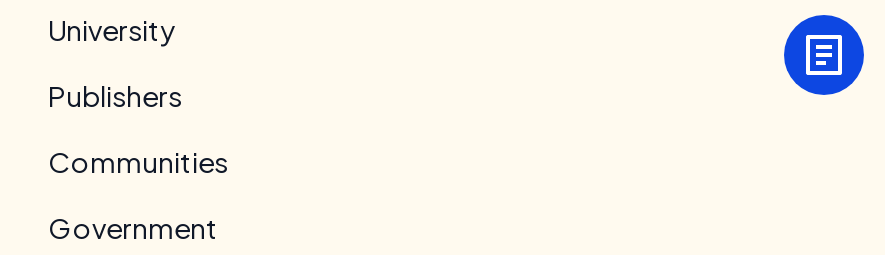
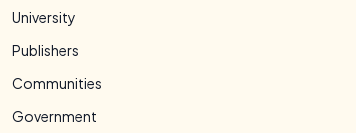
- [image]
